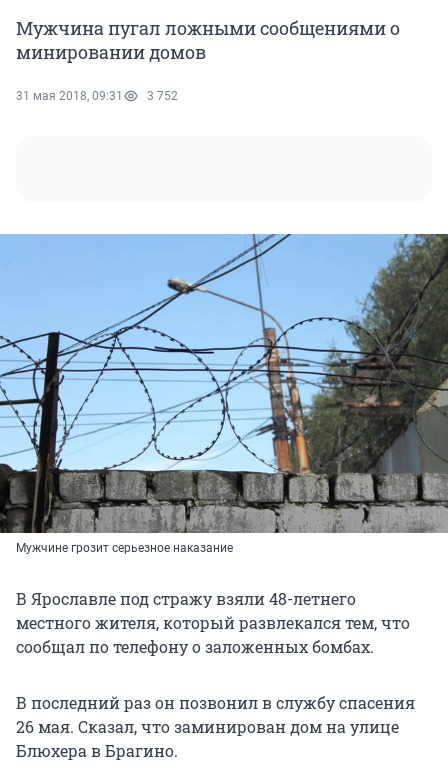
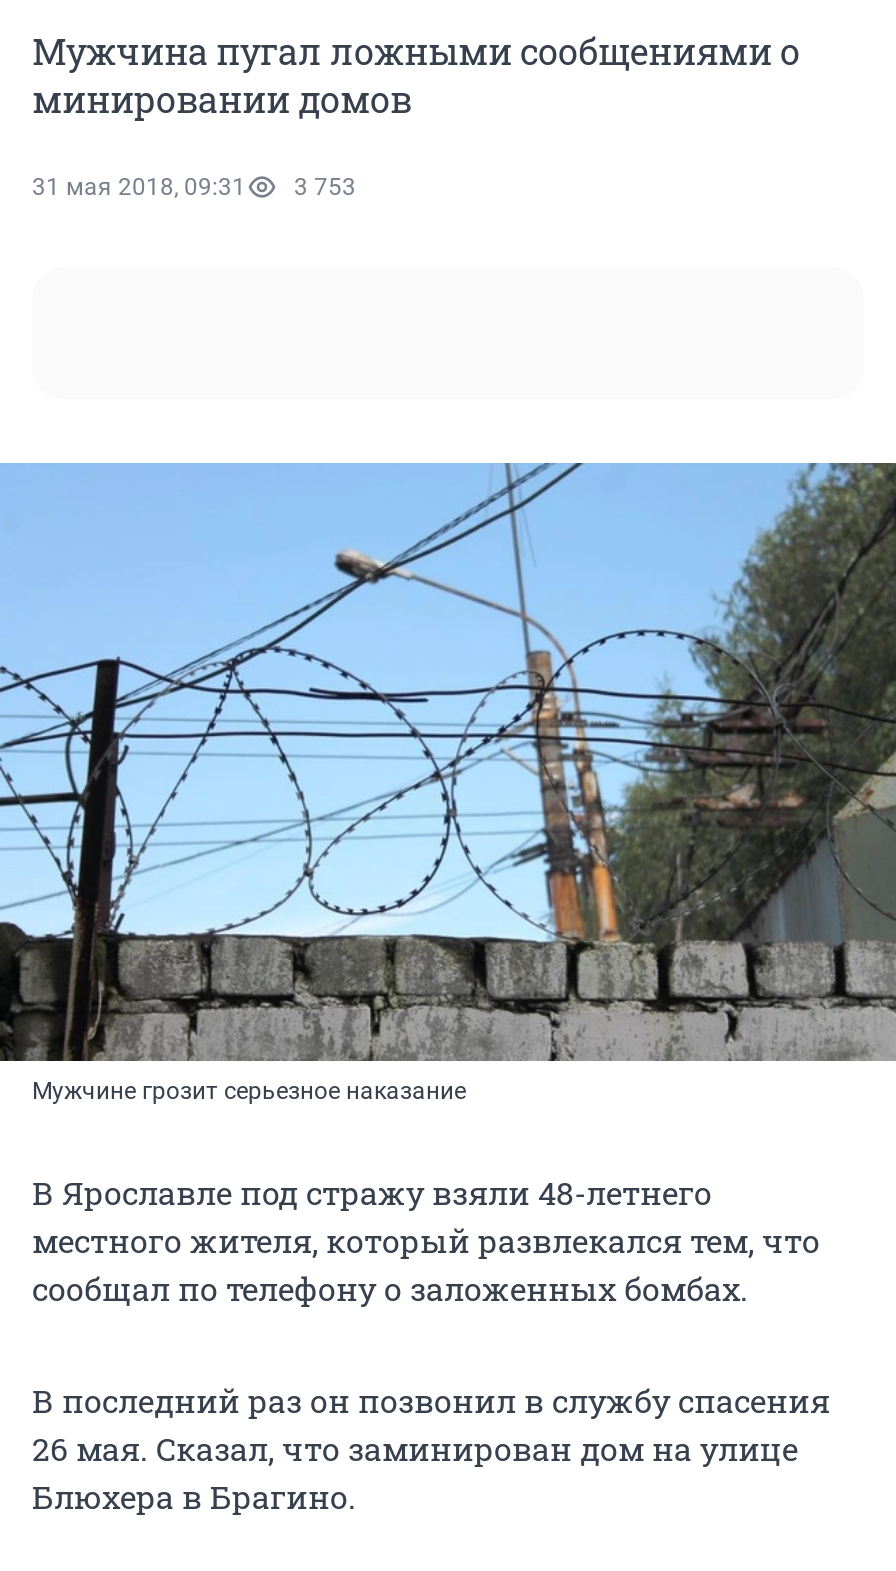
- 31 мая 2018, 09:31 3 752
+ 31 мая 2018, 09:31 3 753
